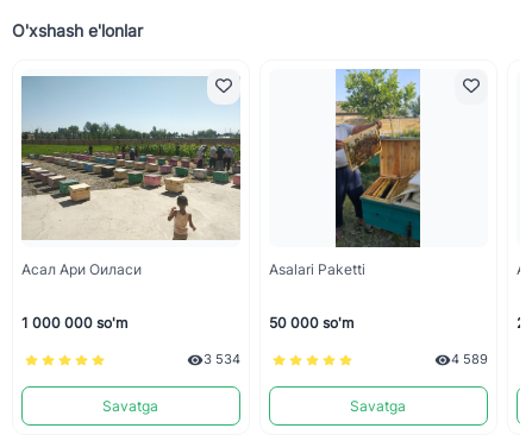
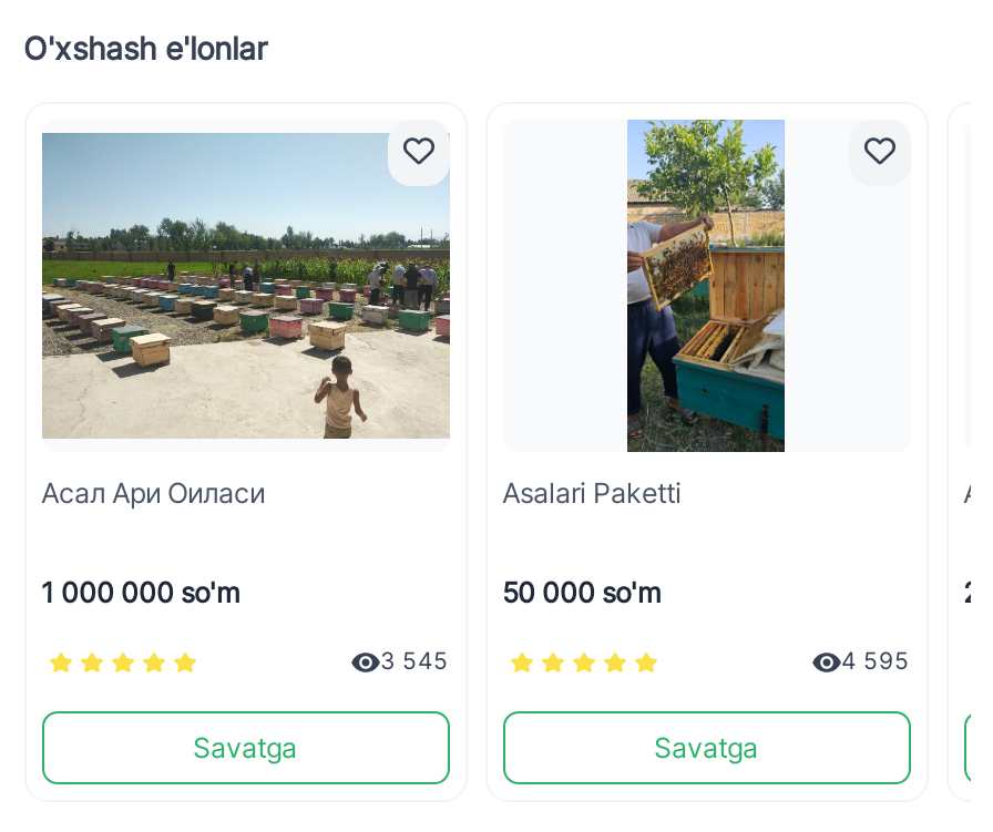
- 3 534
+ 3 545

- 4 589
+ 4 595
